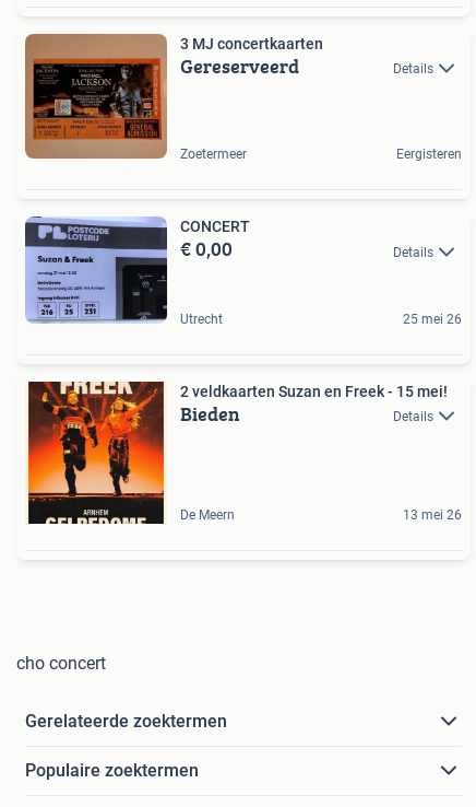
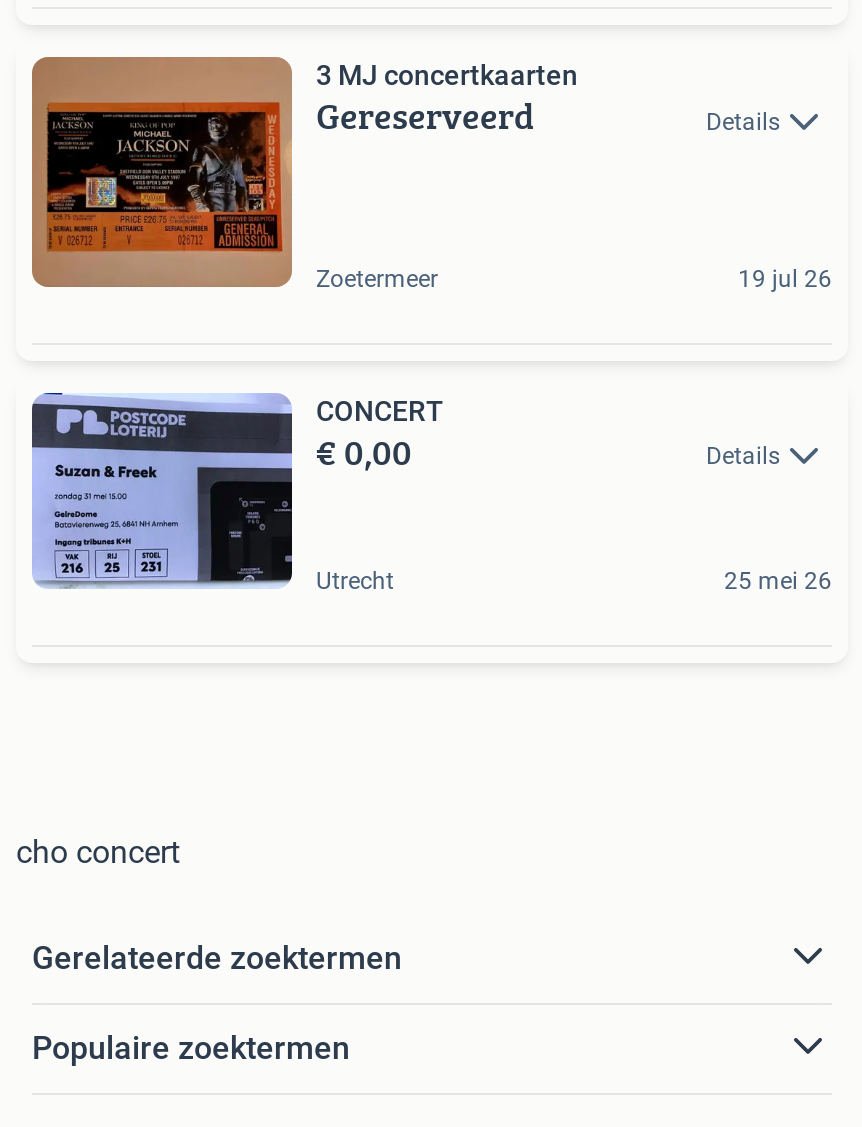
- Eergisteren
+ 19 jul 26

- [image]
- 2 veldkaarten Suzan en Freek - 15 mei!
- Bieden
- Details

- De Meern
- 13 mei 26
